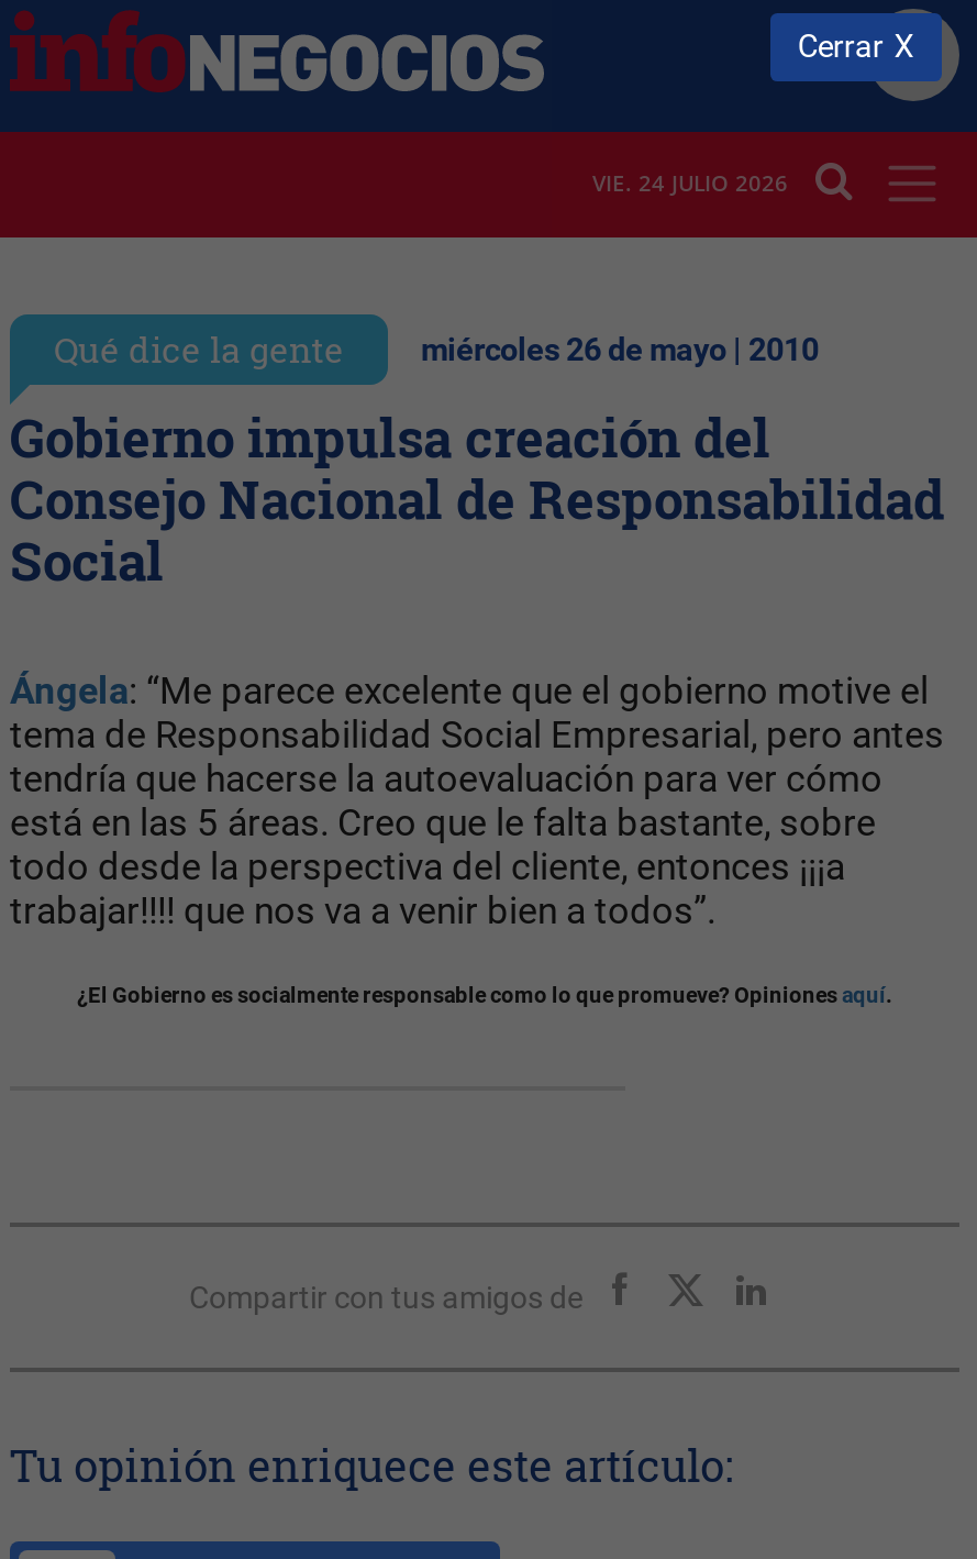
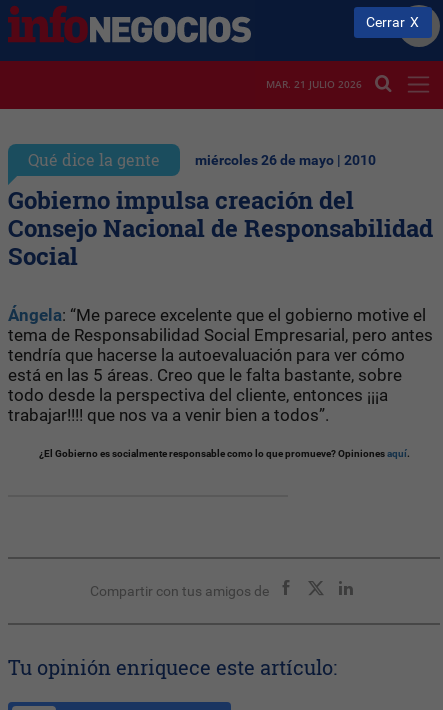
- VIE. 24 JULIO 2026
+ MAR. 21 JULIO 2026
